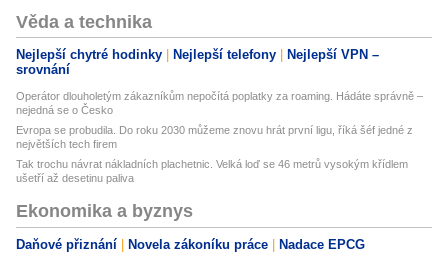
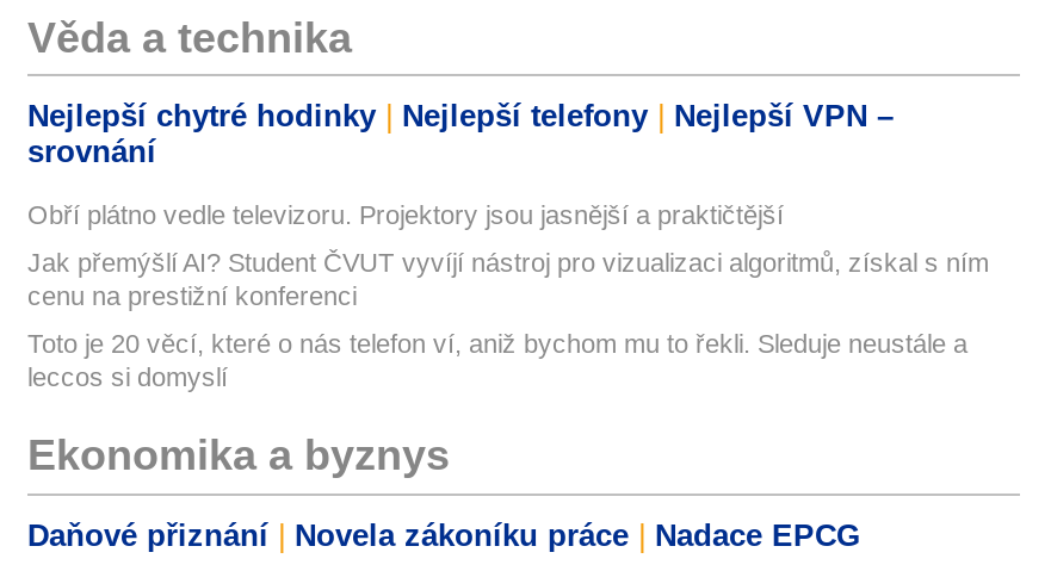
- Operátor dlouholetým zákazníkům nepočítá poplatky za roaming. Hádáte správně –
- nejedná se o Česko
+ Obří plátno vedle televizoru. Projektory jsou jasnější a praktičtější

- Evropa se probudila. Do roku 2030 můžeme znovu hrát první ligu, říká šéf jedné z
- největších tech firem
+ Jak přemýšlí AI? Student ČVUT vyvíjí nástroj pro vizualizaci algoritmů, získal s ním
+ cenu na prestižní konferenci

- Tak trochu návrat nákladních plachetnic. Velká loď se 46 metrů vysokým křídlem
- ušetří až desetinu paliva
+ Toto je 20 věcí, které o nás telefon ví, aniž bychom mu to řekli. Sleduje neustále a
+ leccos si domyslí
